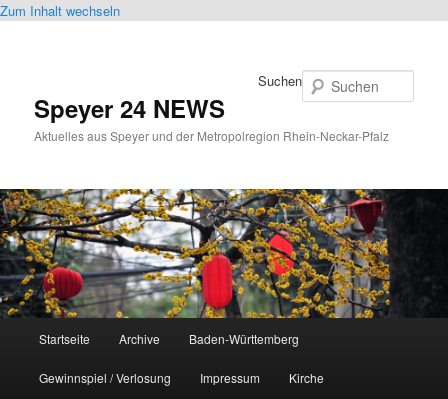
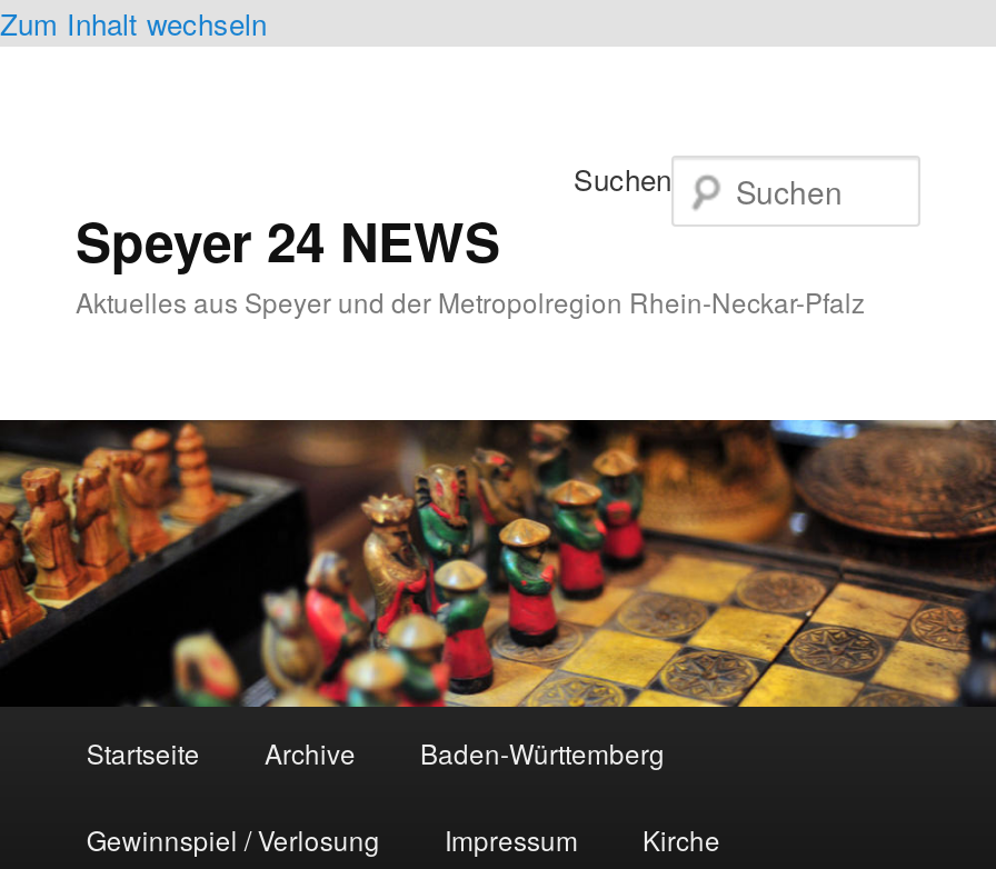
- [image]
+ [image]
